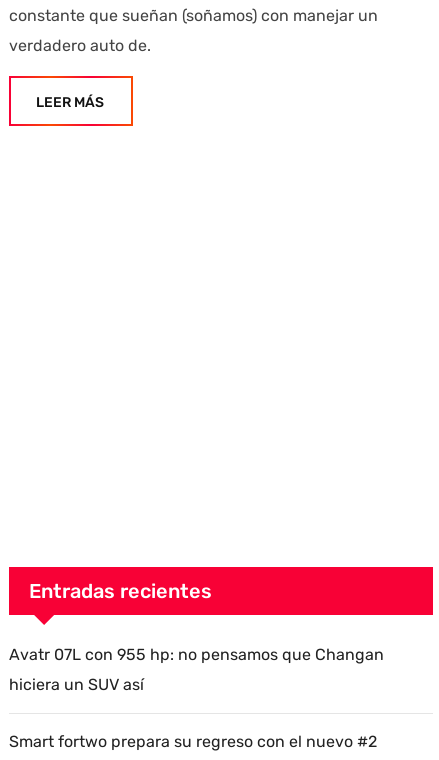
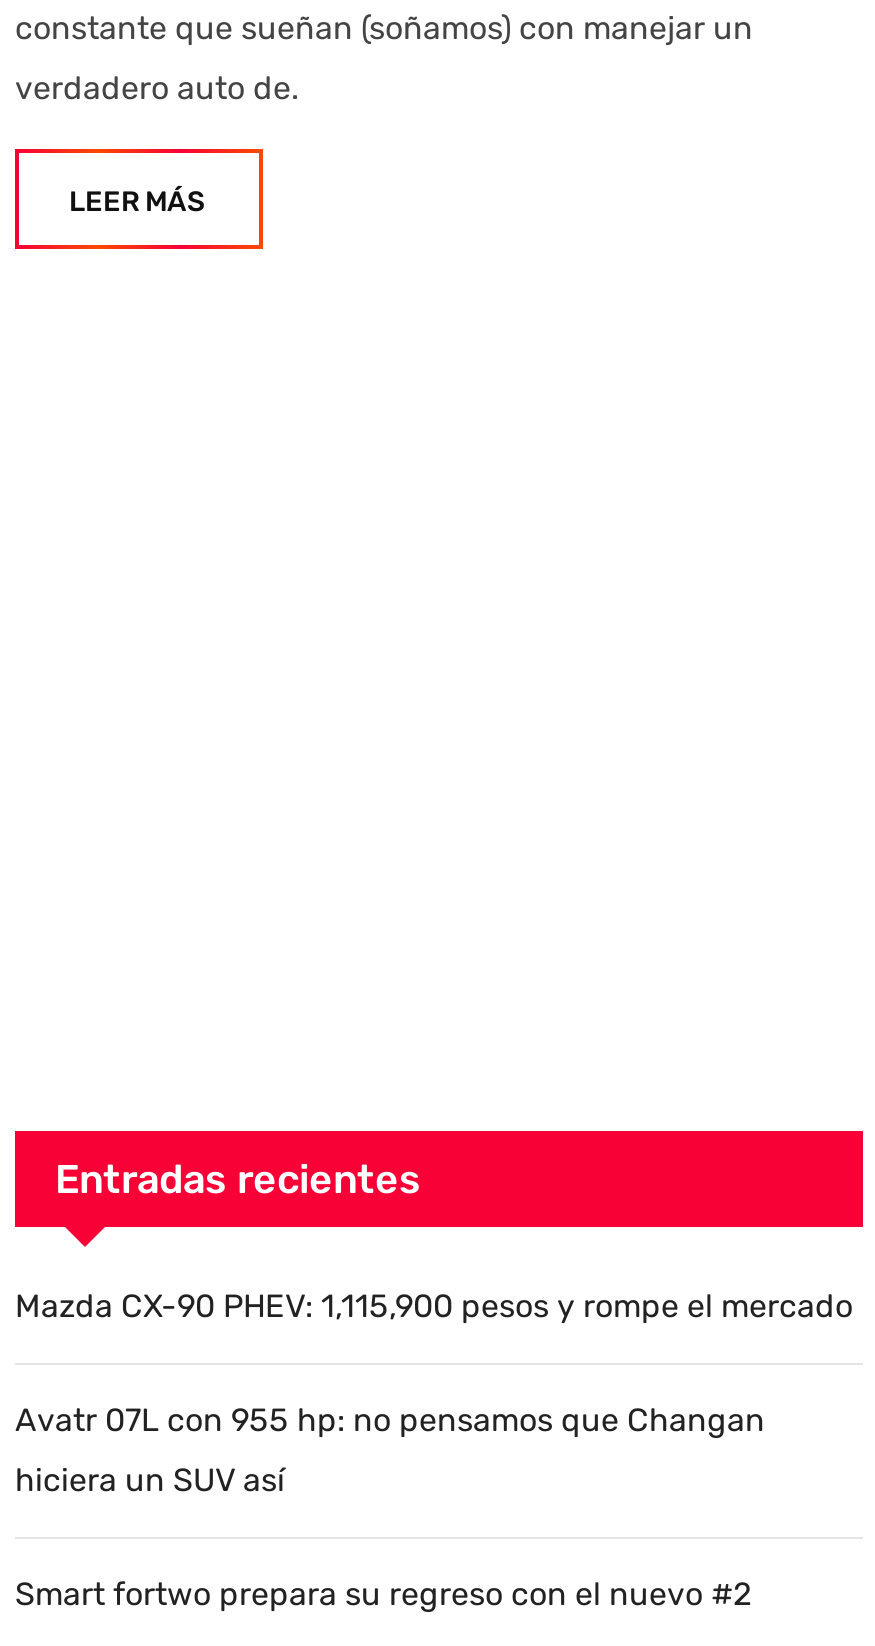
+ Mazda CX-90 PHEV: 1,115,900 pesos y rompe el mercado
